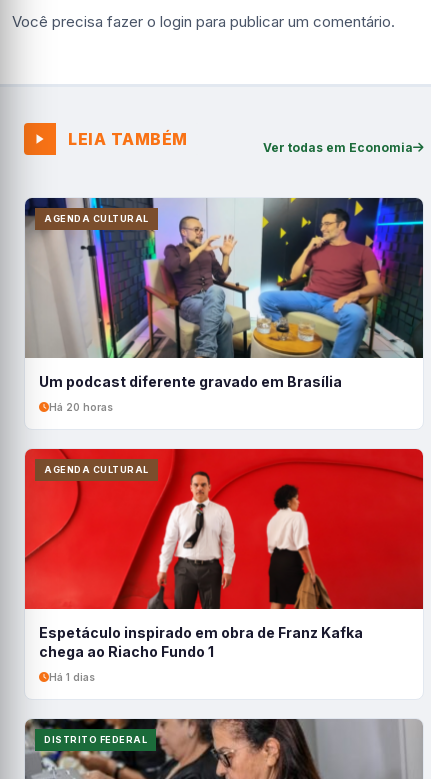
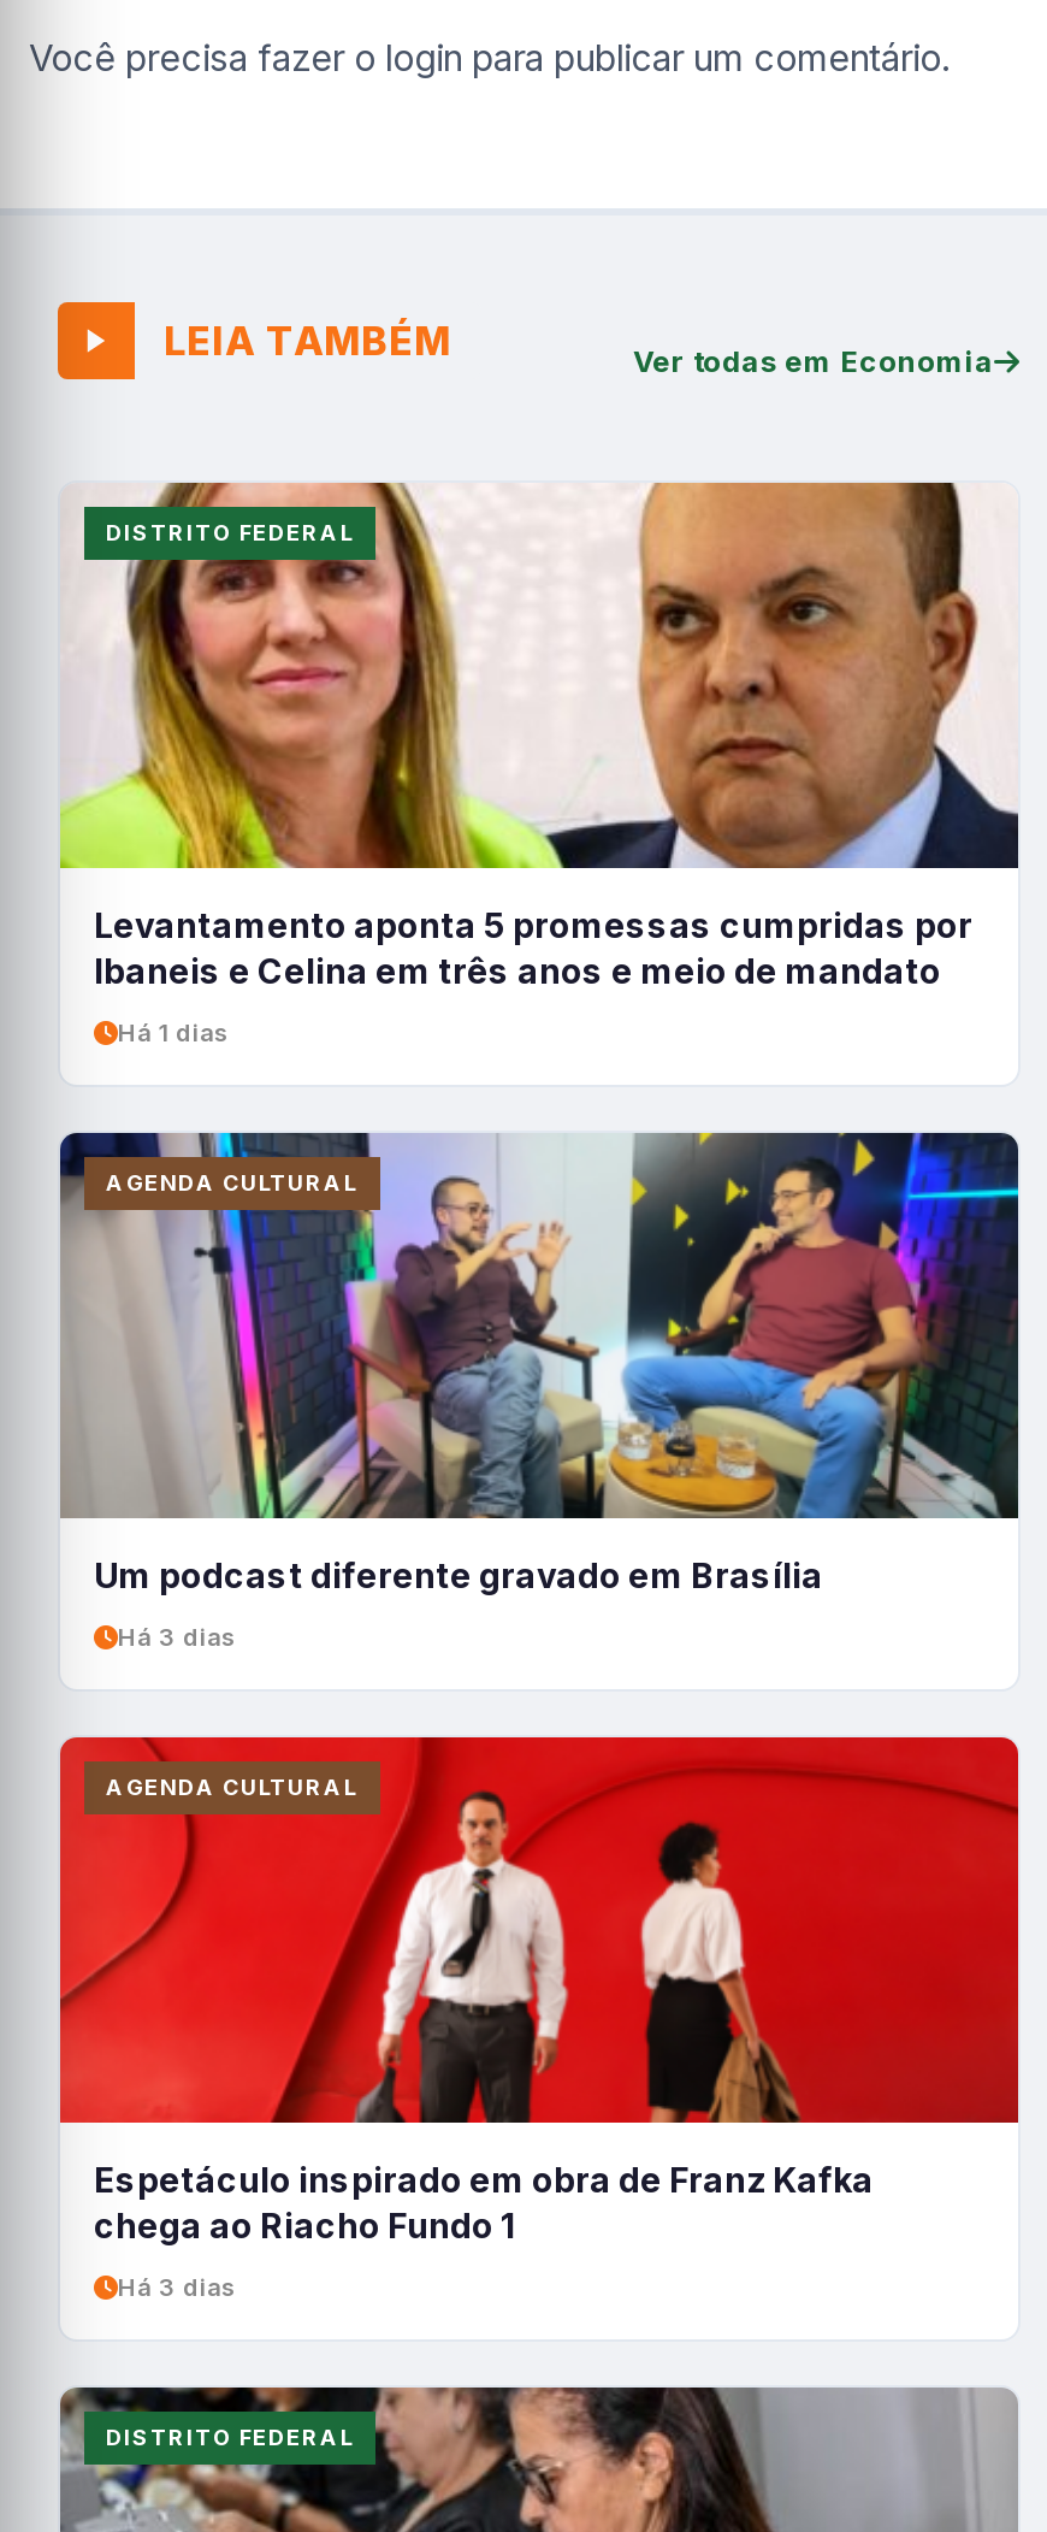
+ [image]
+ DISTRITO FEDERAL

+ Levantamento aponta 5 promessas cumpridas por
+ Ibaneis e Celina em três anos e meio de mandato
+ Há 1 dias

- Há 20 horas
+ Há 3 dias

- Há 1 dias
+ Há 3 dias
